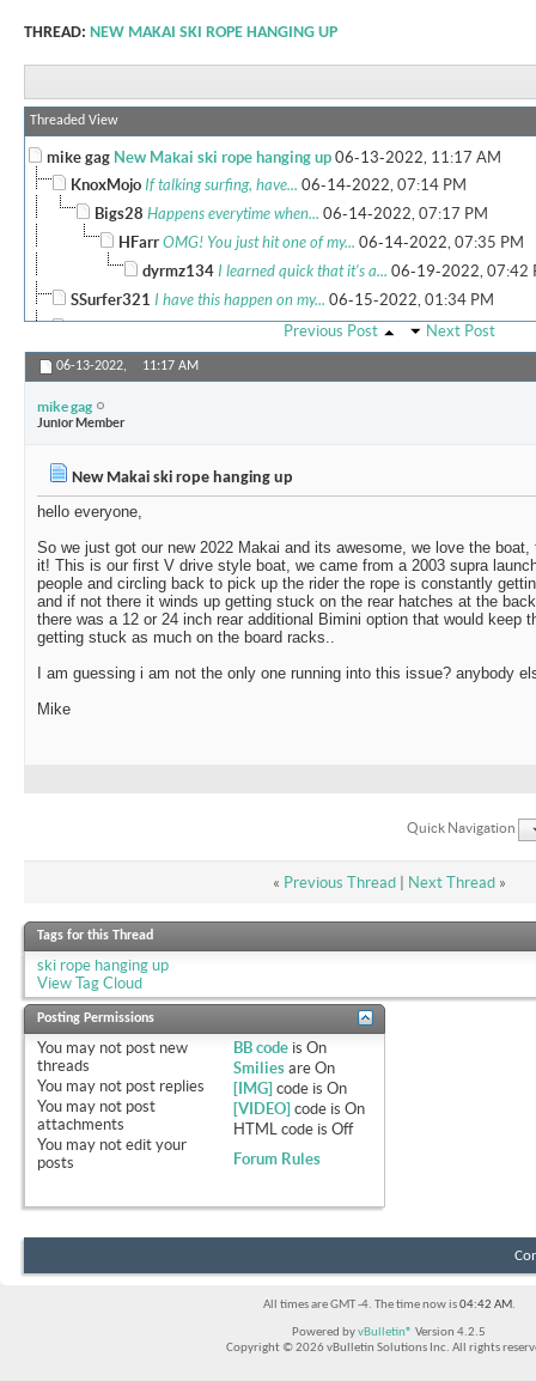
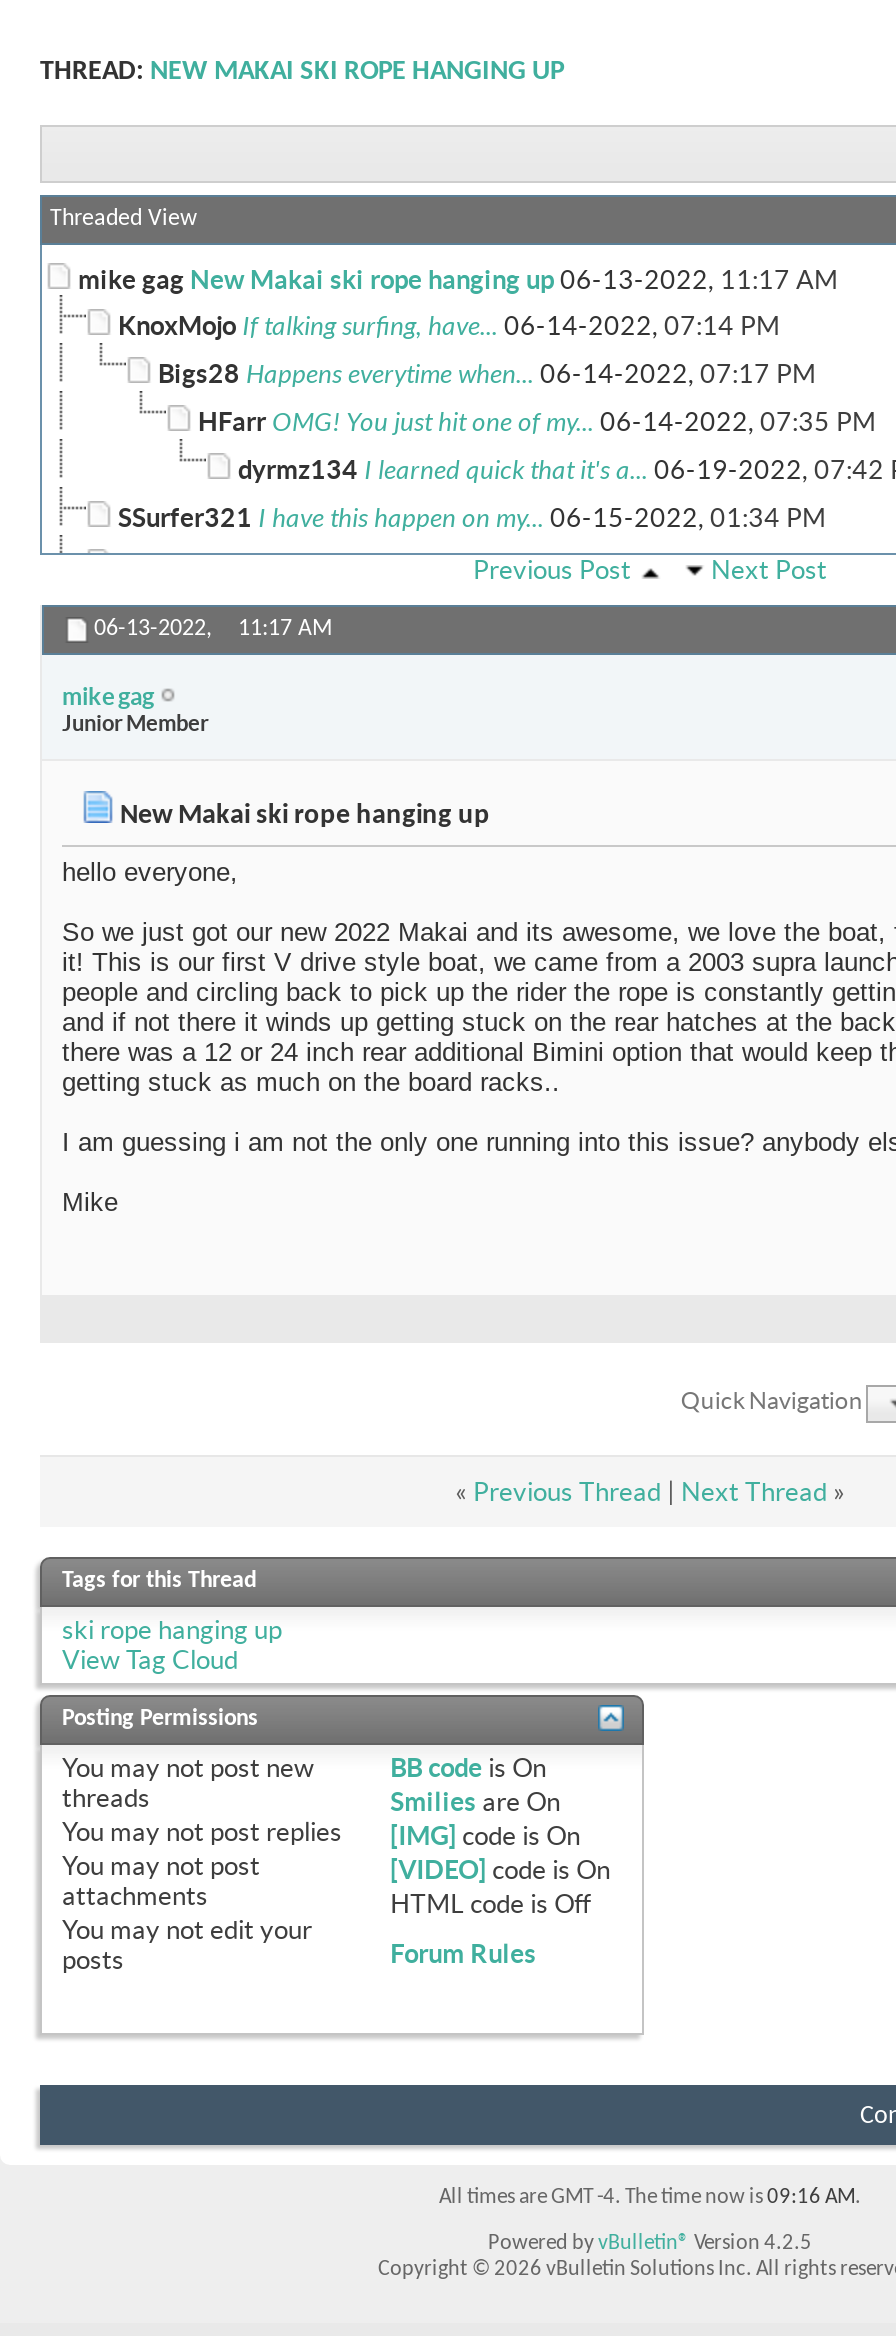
- All times are GMT -4. The time now is 04:42 AM.
+ All times are GMT -4. The time now is 09:16 AM.
